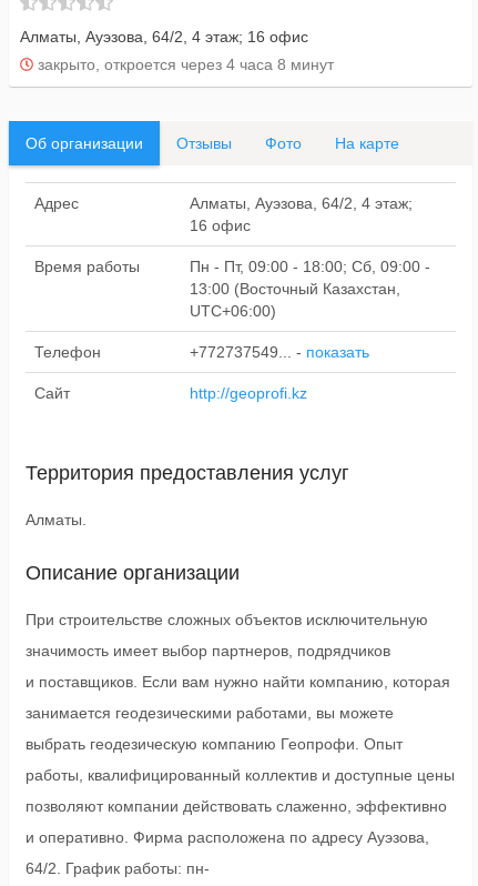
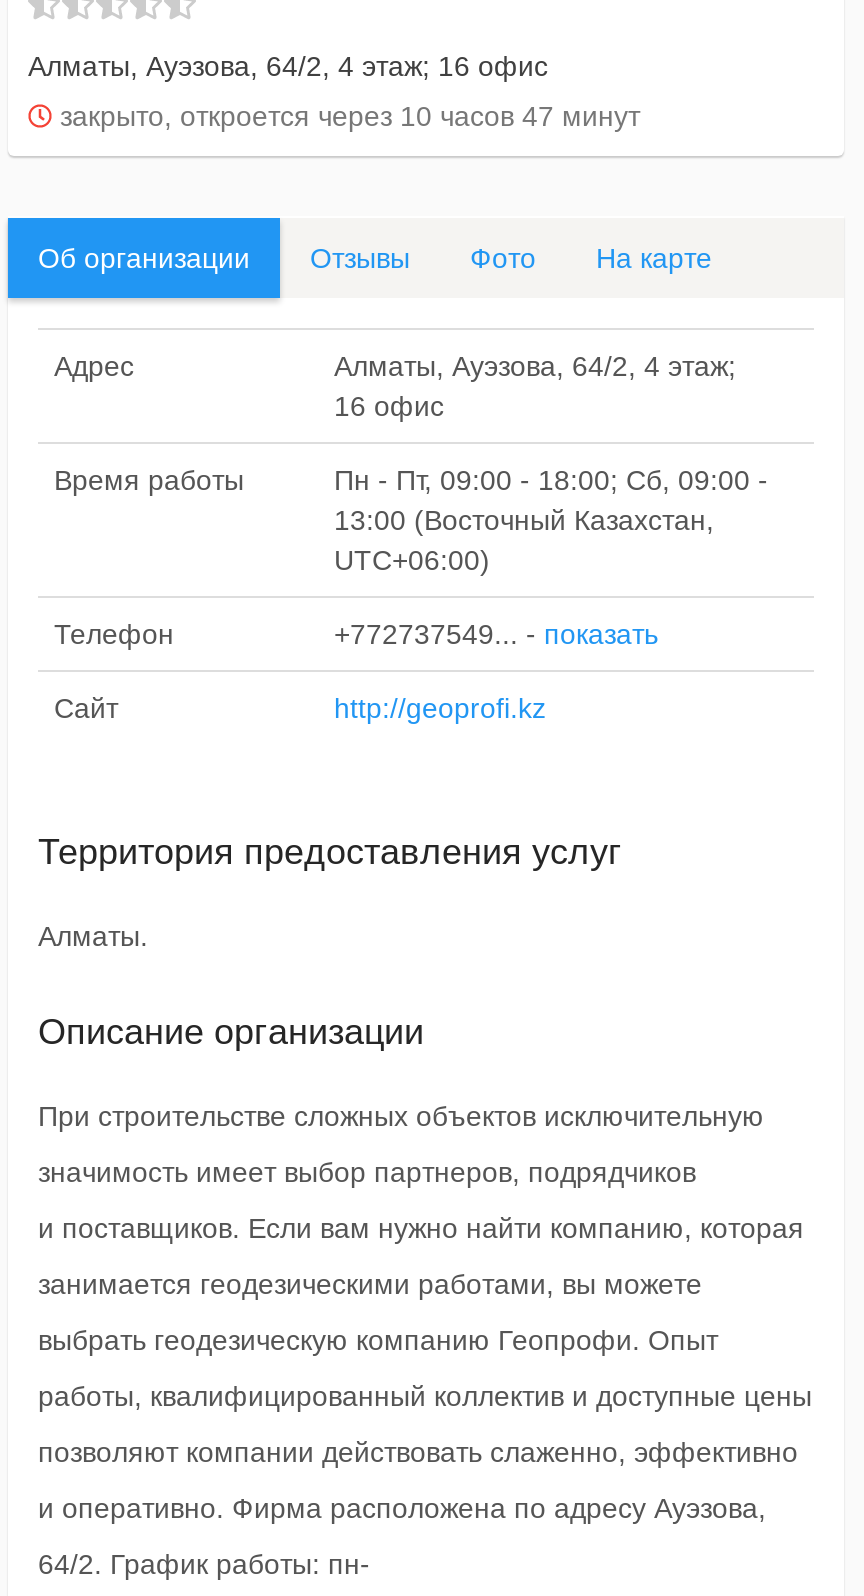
- закрыто, откроется через 4 часа 8 минут
+ закрыто, откроется через 10 часов 47 минут
